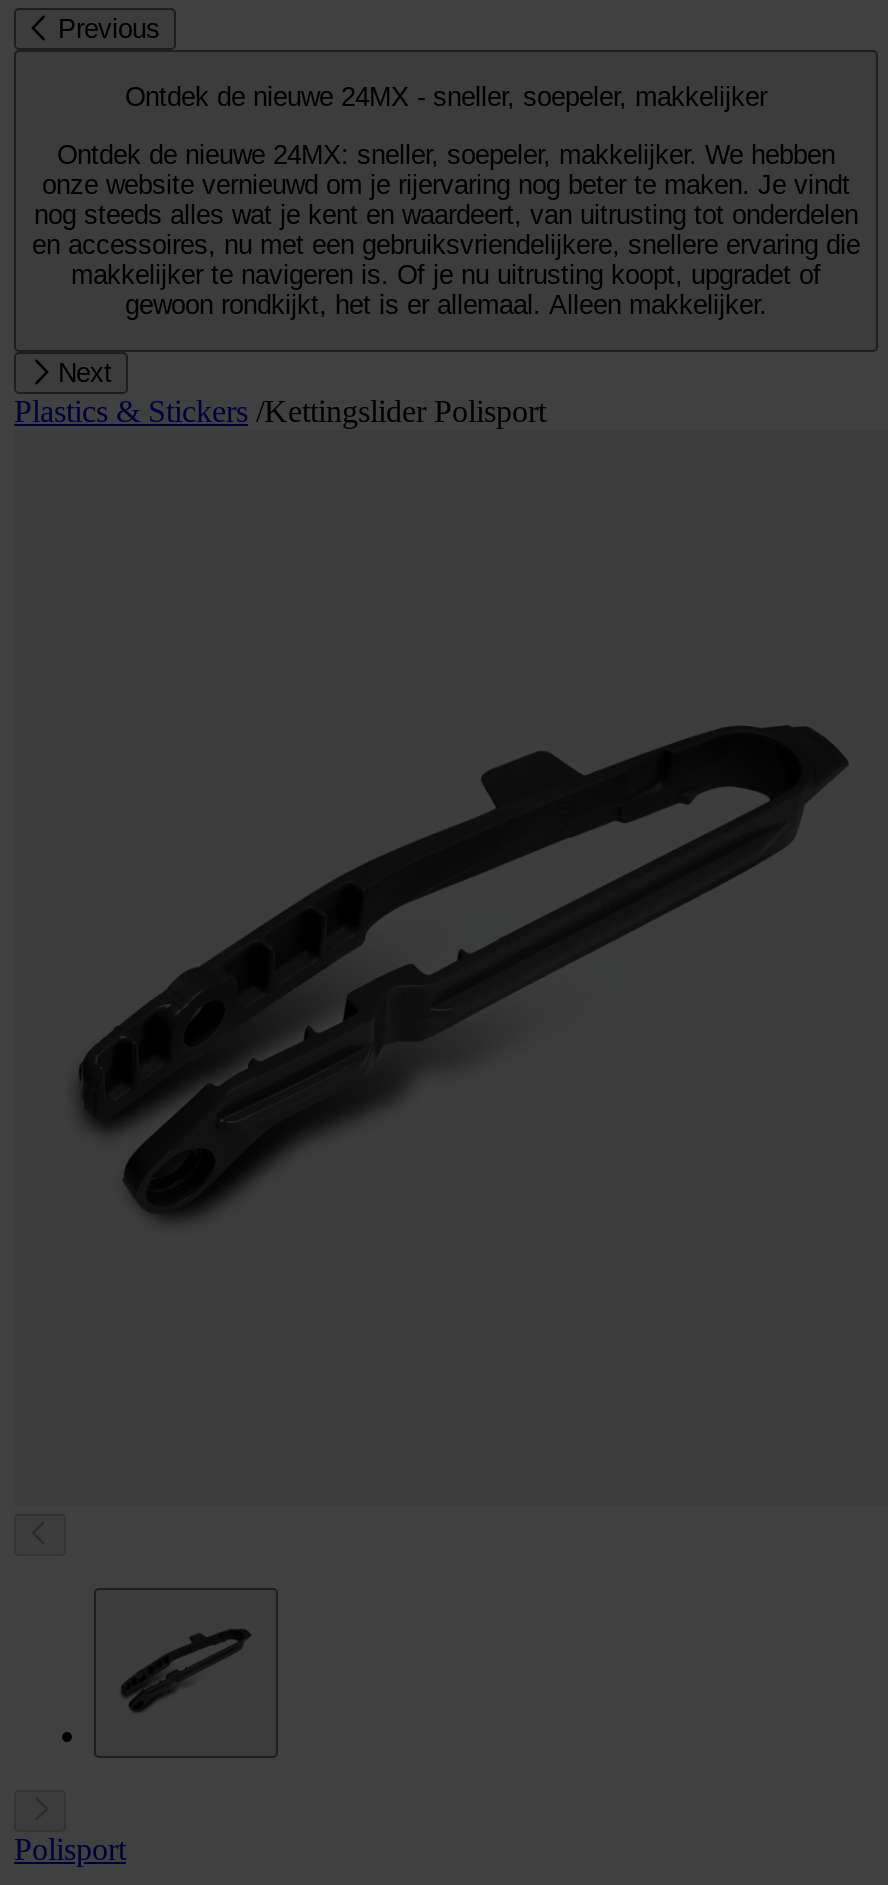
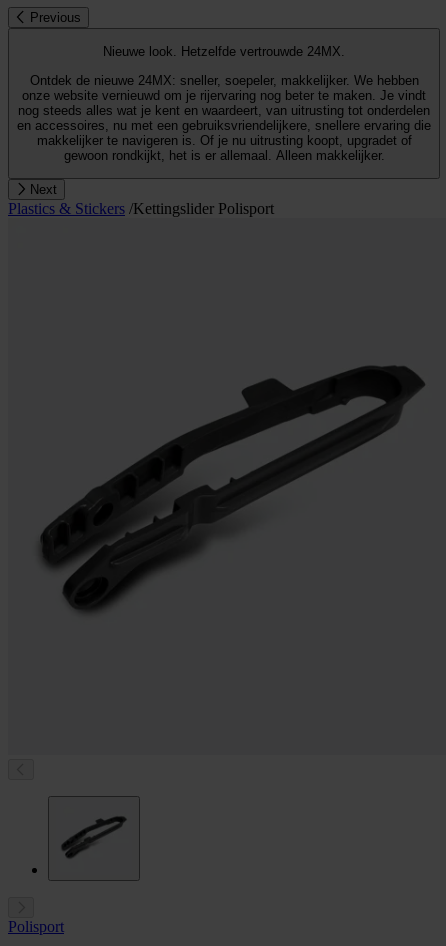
- Ontdek de nieuwe 24MX - sneller, soepeler, makkelijker
+ Nieuwe look. Hetzelfde vertrouwde 24MX.
